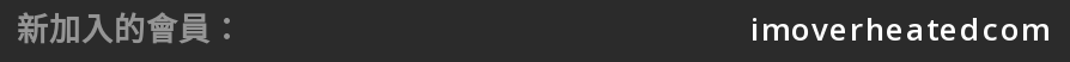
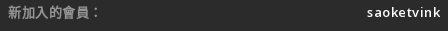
- imoverheatedcom
+ saoketvink
